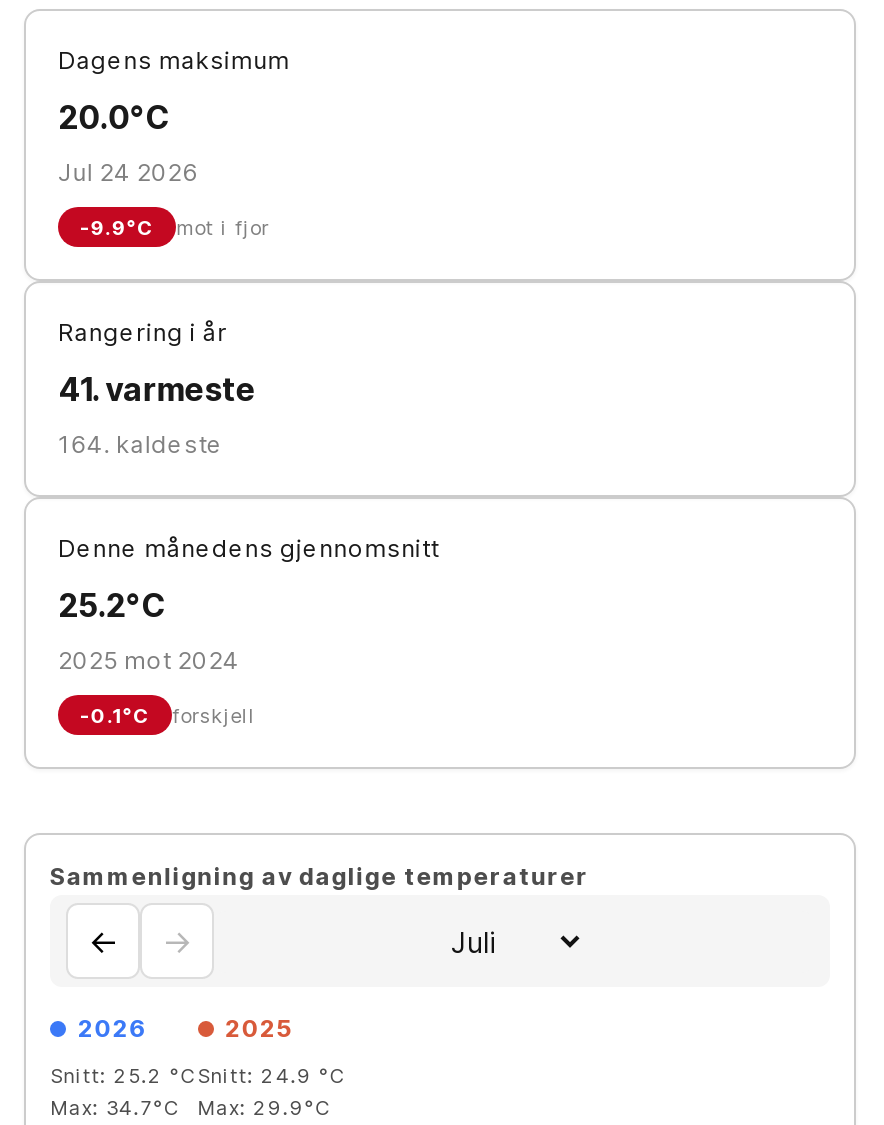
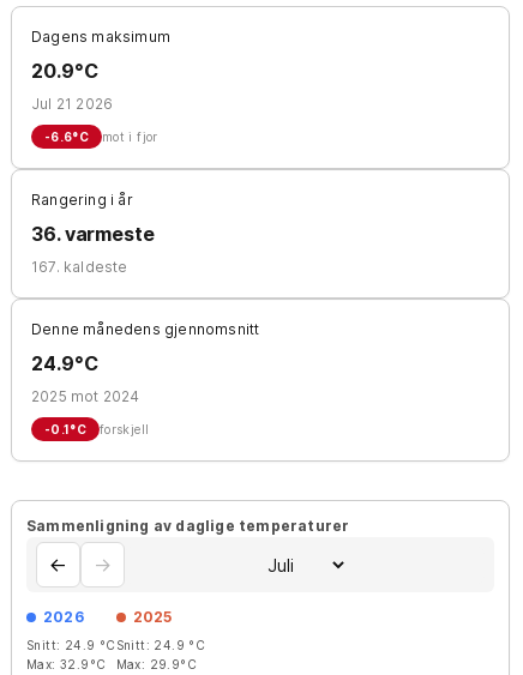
- 20.0°C
+ 20.9°C

- Jul 24 2026
+ Jul 21 2026

- -9.9°C mot i fjor
+ -6.6°C mot i fjor

- 41. varmeste
+ 36. varmeste

- 164. kaldeste
+ 167. kaldeste

- 25.2°C
+ 24.9°C

- Snitt: 25.2 °C Snitt: 24.9 °C
+ Snitt: 24.9 °C Snitt: 24.9 °C

- Max: 34.7°C Max: 29.9°C
+ Max: 32.9°C Max: 29.9°C
